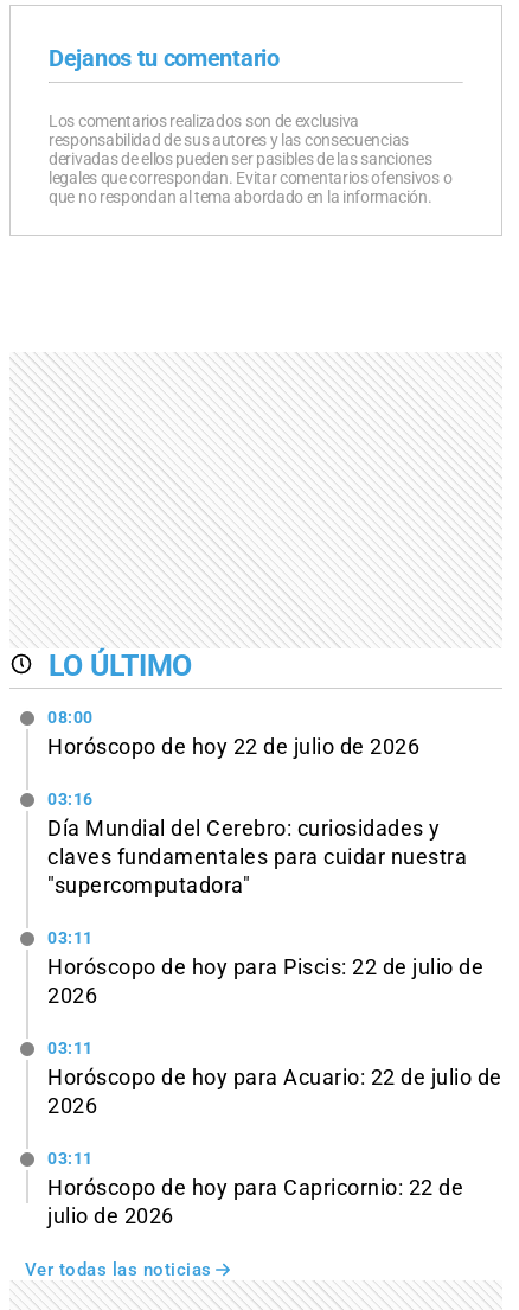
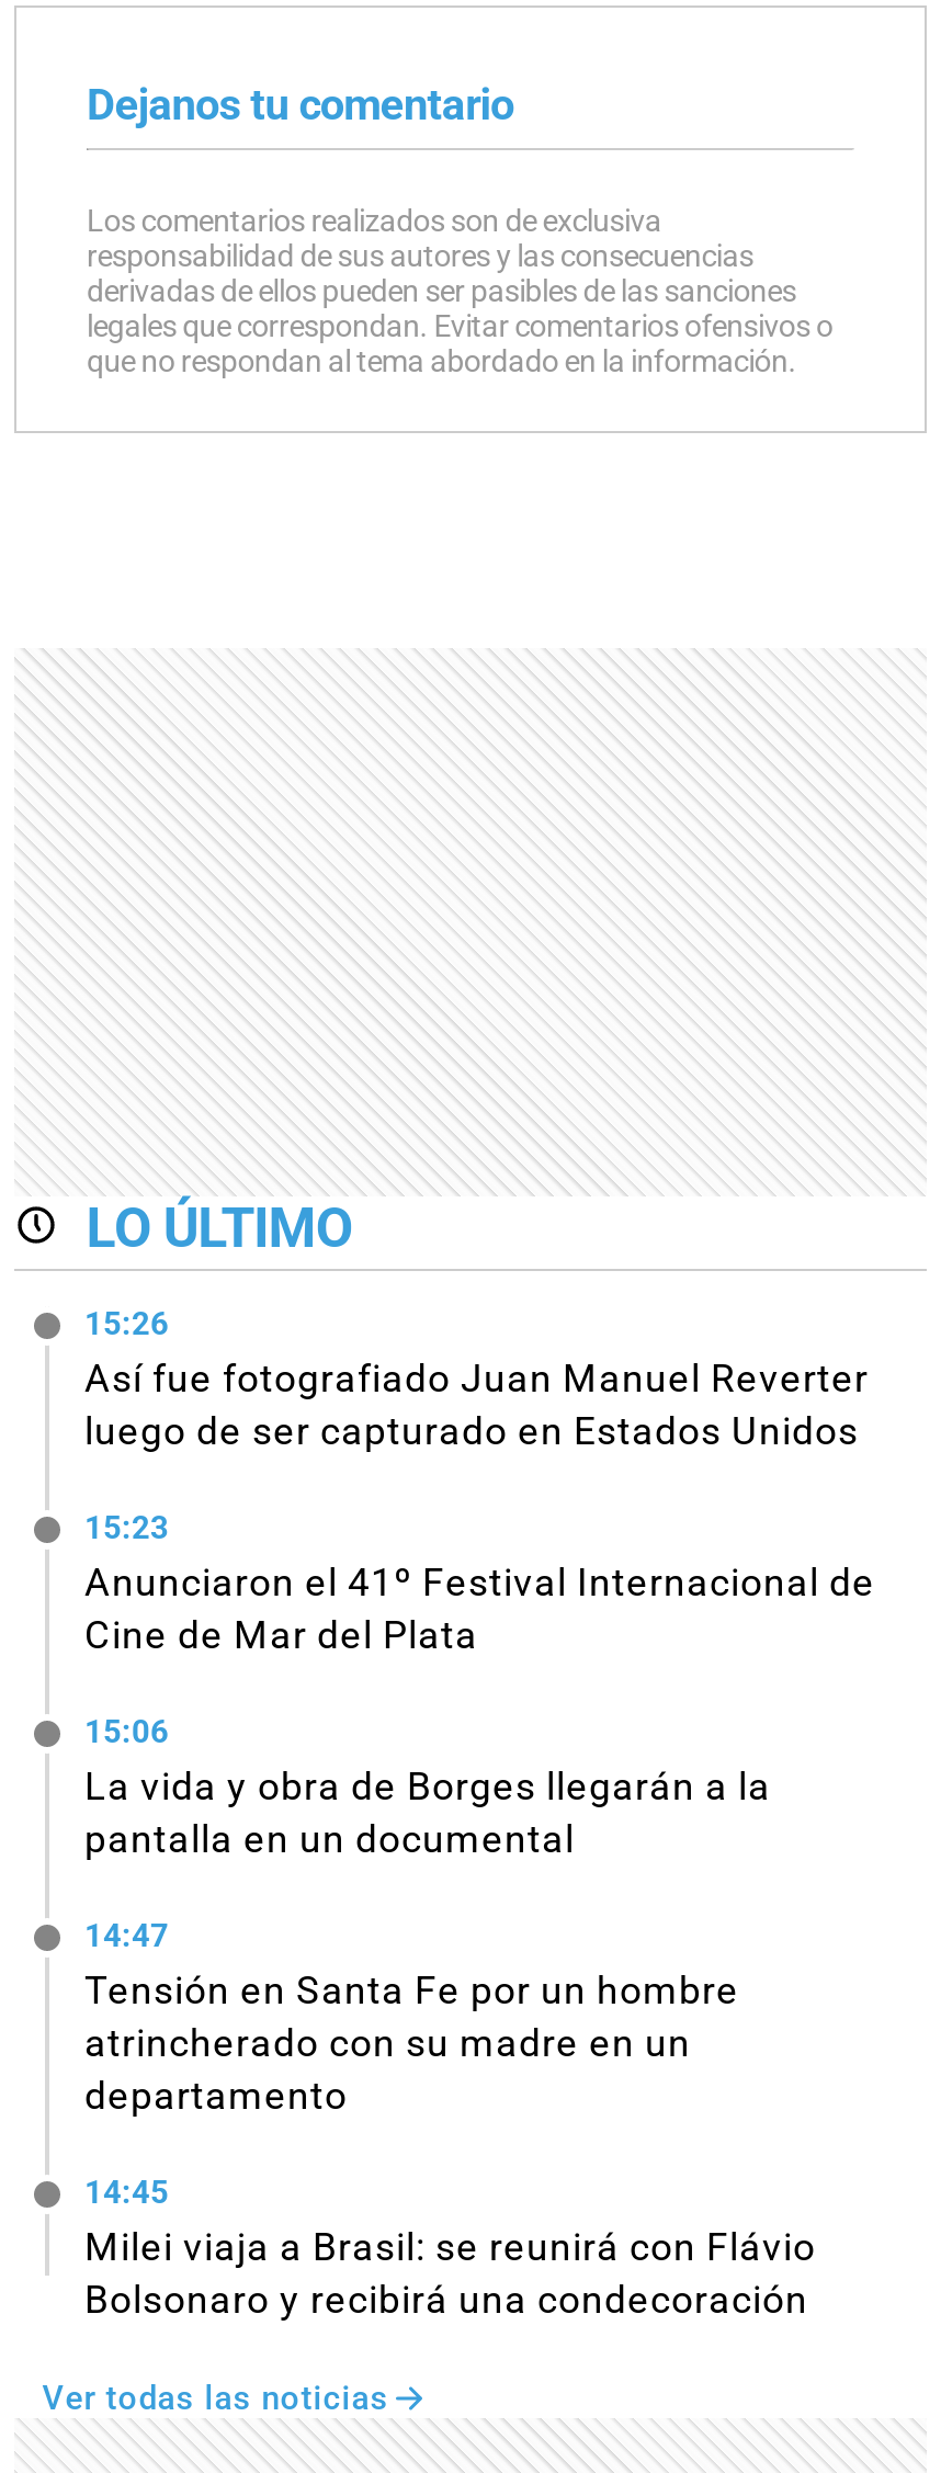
- 08:00
- Horóscopo de hoy 22 de julio de 2026
+ 15:26
+ Así fue fotografiado Juan Manuel Reverter
+ luego de ser capturado en Estados Unidos

- 03:16
- Día Mundial del Cerebro: curiosidades y
- claves fundamentales para cuidar nuestra
- "supercomputadora"
+ 15:23
+ Anunciaron el 41º Festival Internacional de
+ Cine de Mar del Plata

- 03:11
- Horóscopo de hoy para Piscis: 22 de julio de
- 2026
+ 15:06
+ La vida y obra de Borges llegarán a la
+ pantalla en un documental

- 03:11
- Horóscopo de hoy para Acuario: 22 de julio de
- 2026
+ 14:47
+ Tensión en Santa Fe por un hombre
+ atrincherado con su madre en un
+ departamento

- 03:11
- Horóscopo de hoy para Capricornio: 22 de
- julio de 2026
+ 14:45
+ Milei viaja a Brasil: se reunirá con Flávio
+ Bolsonaro y recibirá una condecoración
